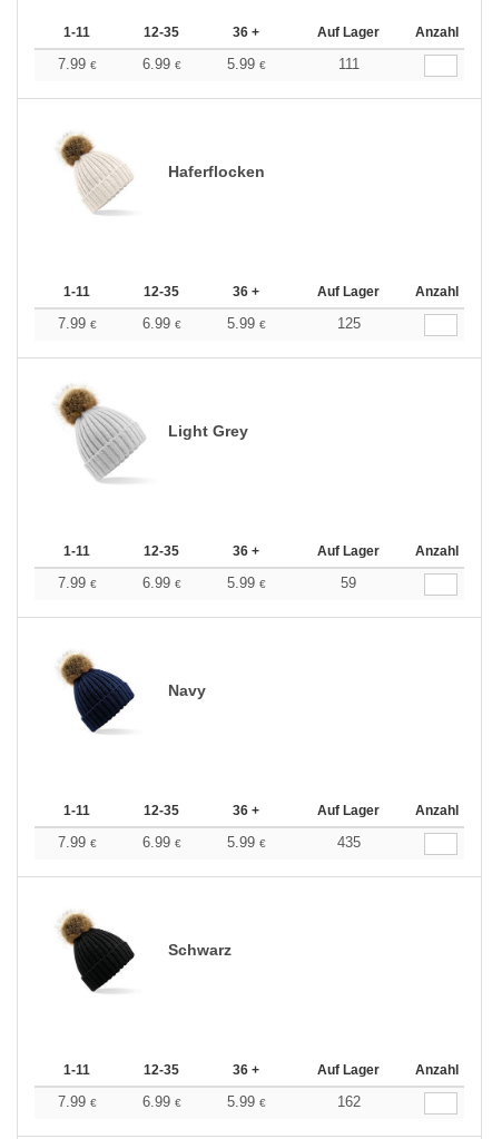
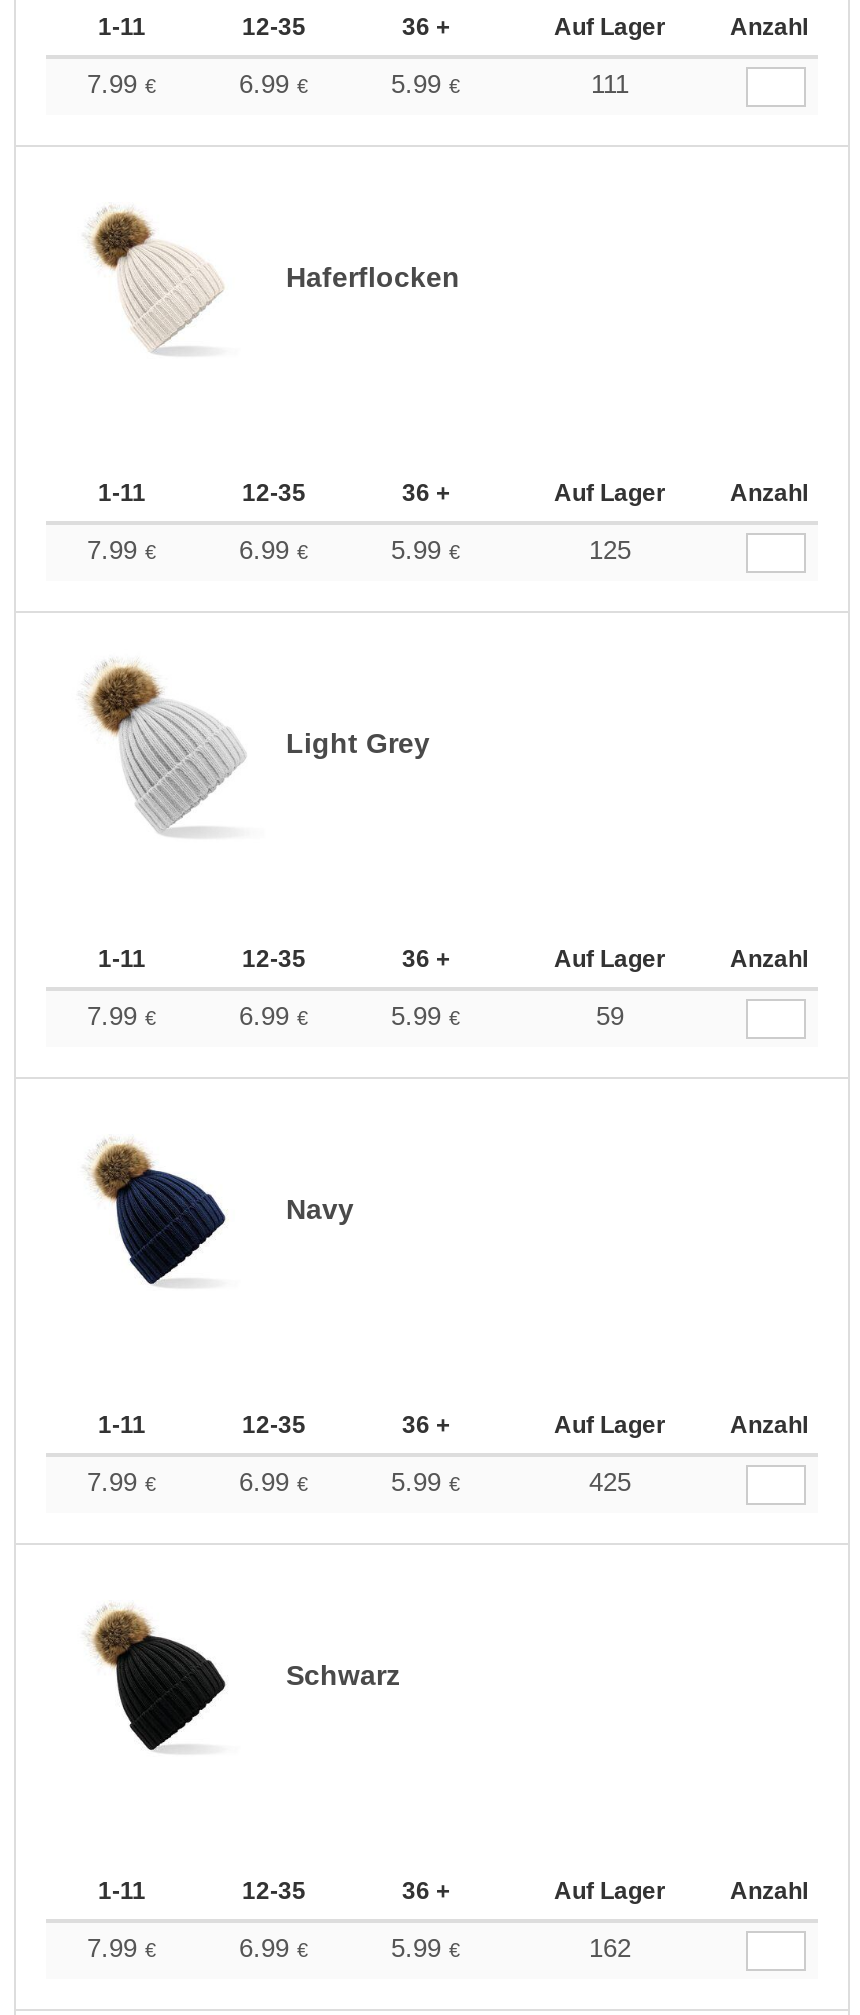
- 435
+ 425
